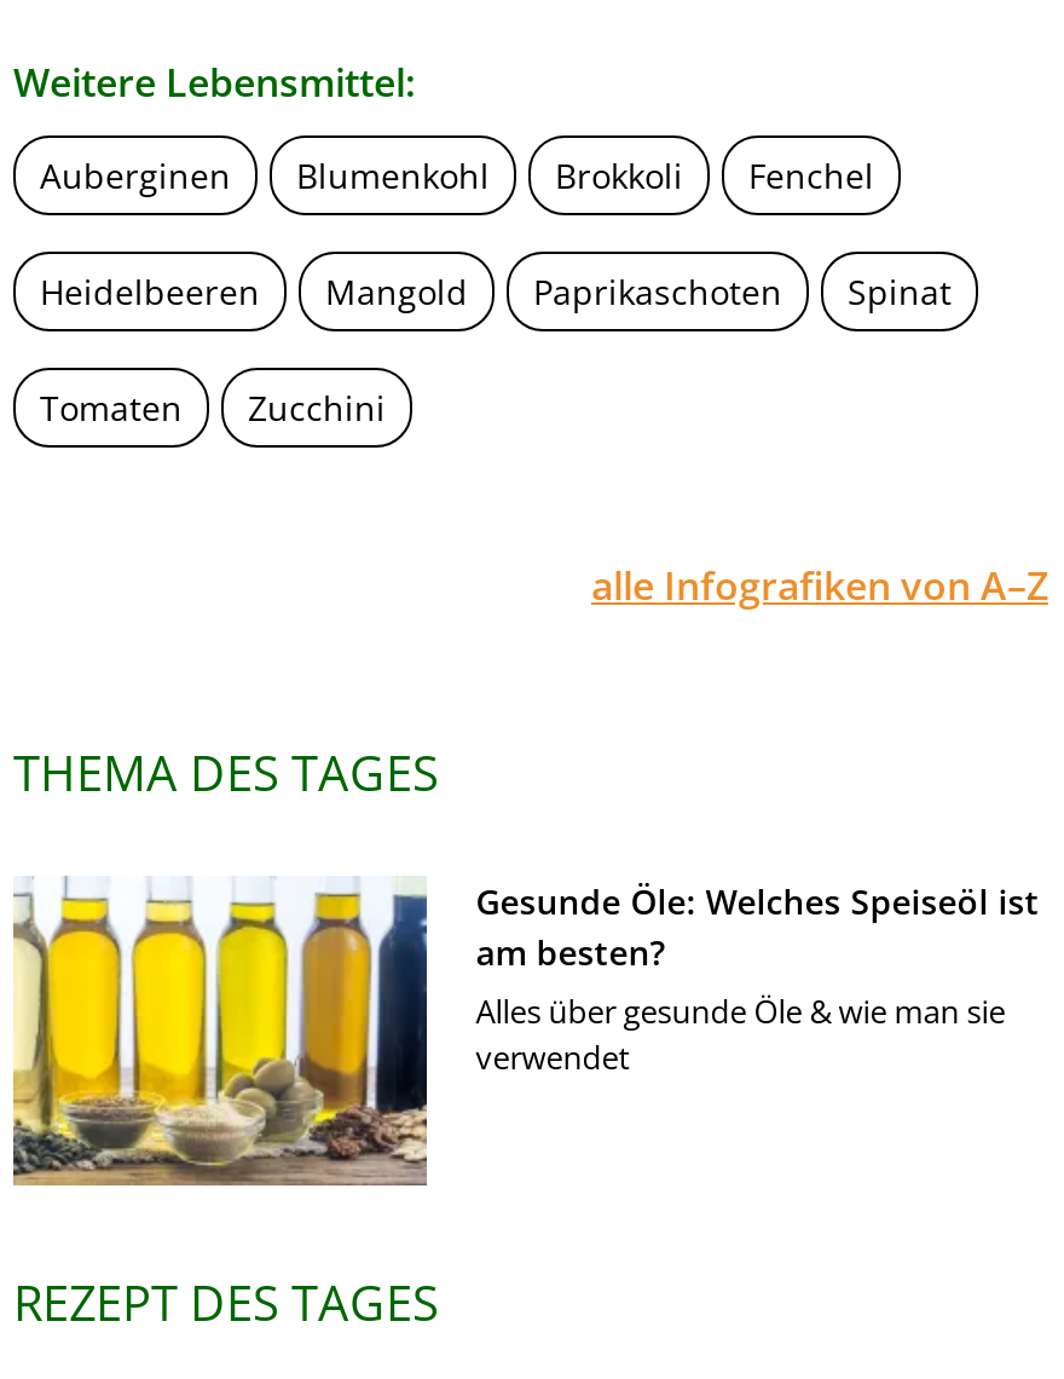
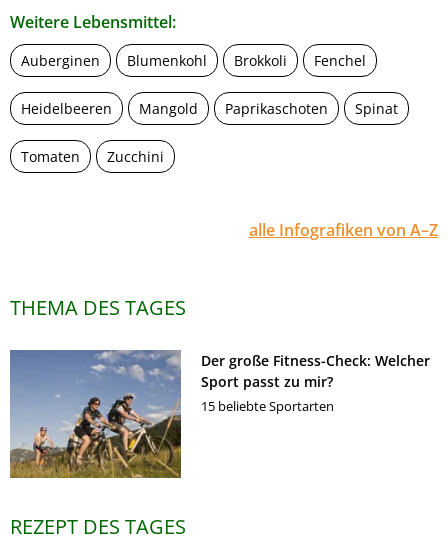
- [image]
- Gesunde Öle: Welches Speiseöl ist
- am besten?
- Alles über gesunde Öle & wie man sie
- verwendet
+ [image]
+ Der große Fitness-Check: Welcher
+ Sport passt zu mir?
+ 15 beliebte Sportarten
